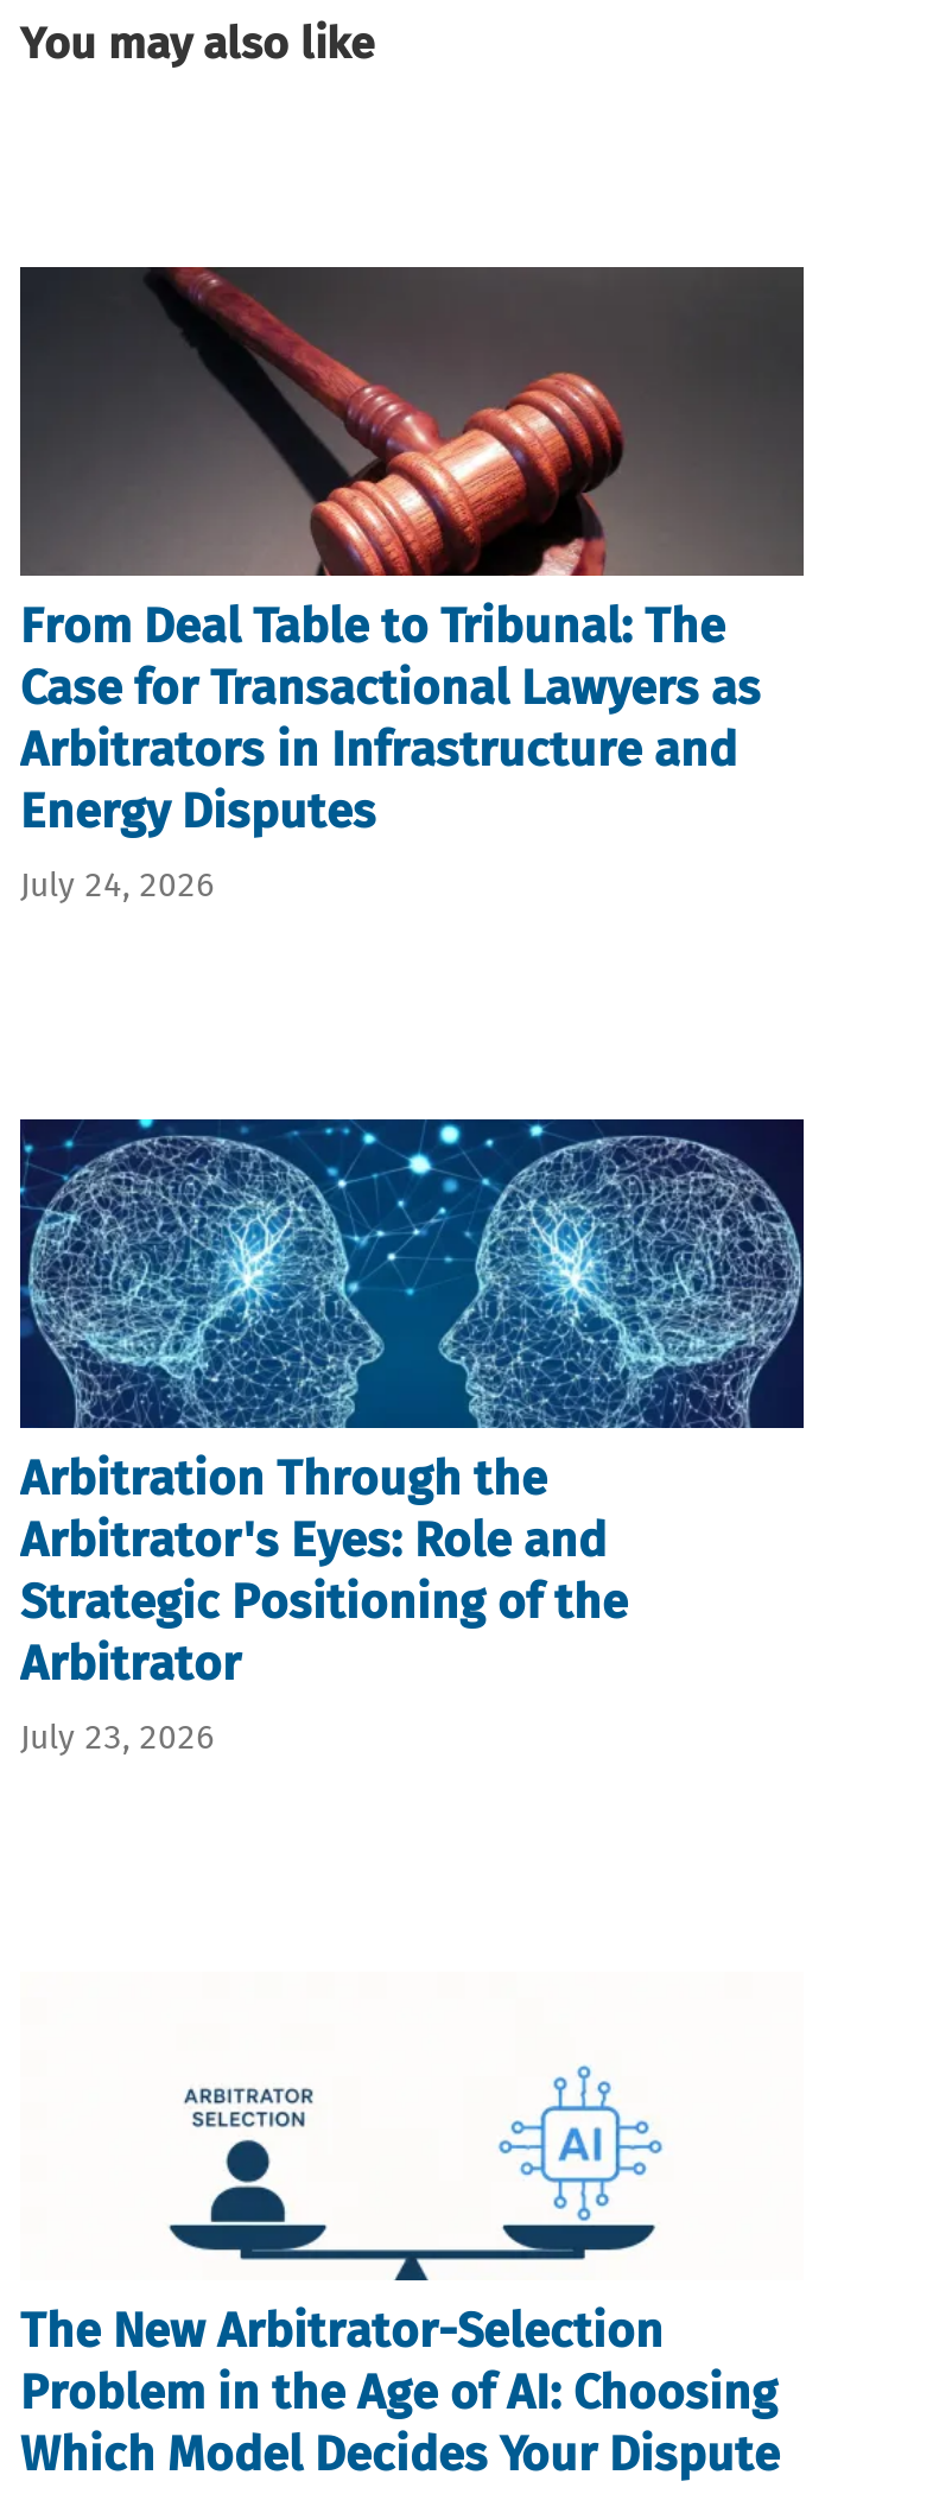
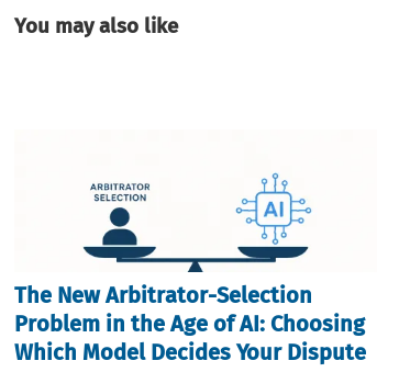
- [image]
- From Deal Table to Tribunal: The
- Case for Transactional Lawyers as
- Arbitrators in Infrastructure and
- Energy Disputes
- July 24, 2026

- [image]
- Arbitration Through the
- Arbitrator's Eyes: Role and
- Strategic Positioning of the
- Arbitrator
- July 23, 2026
